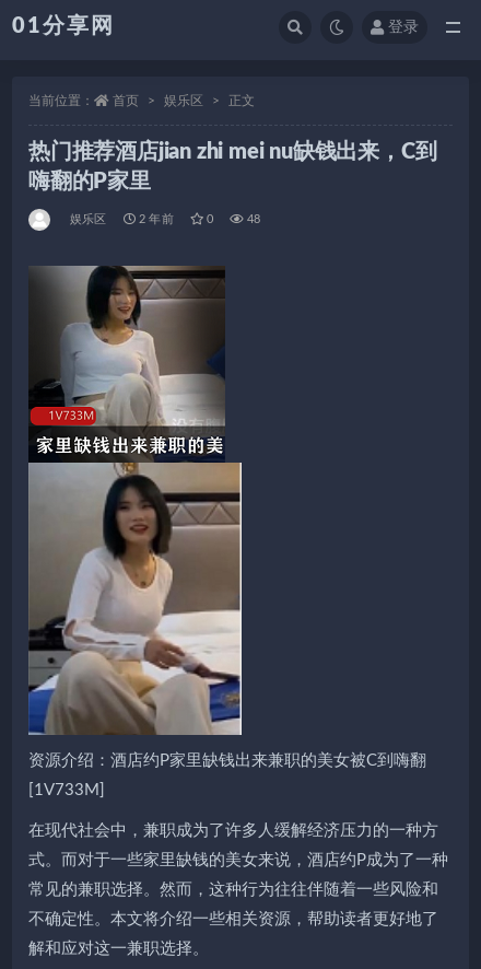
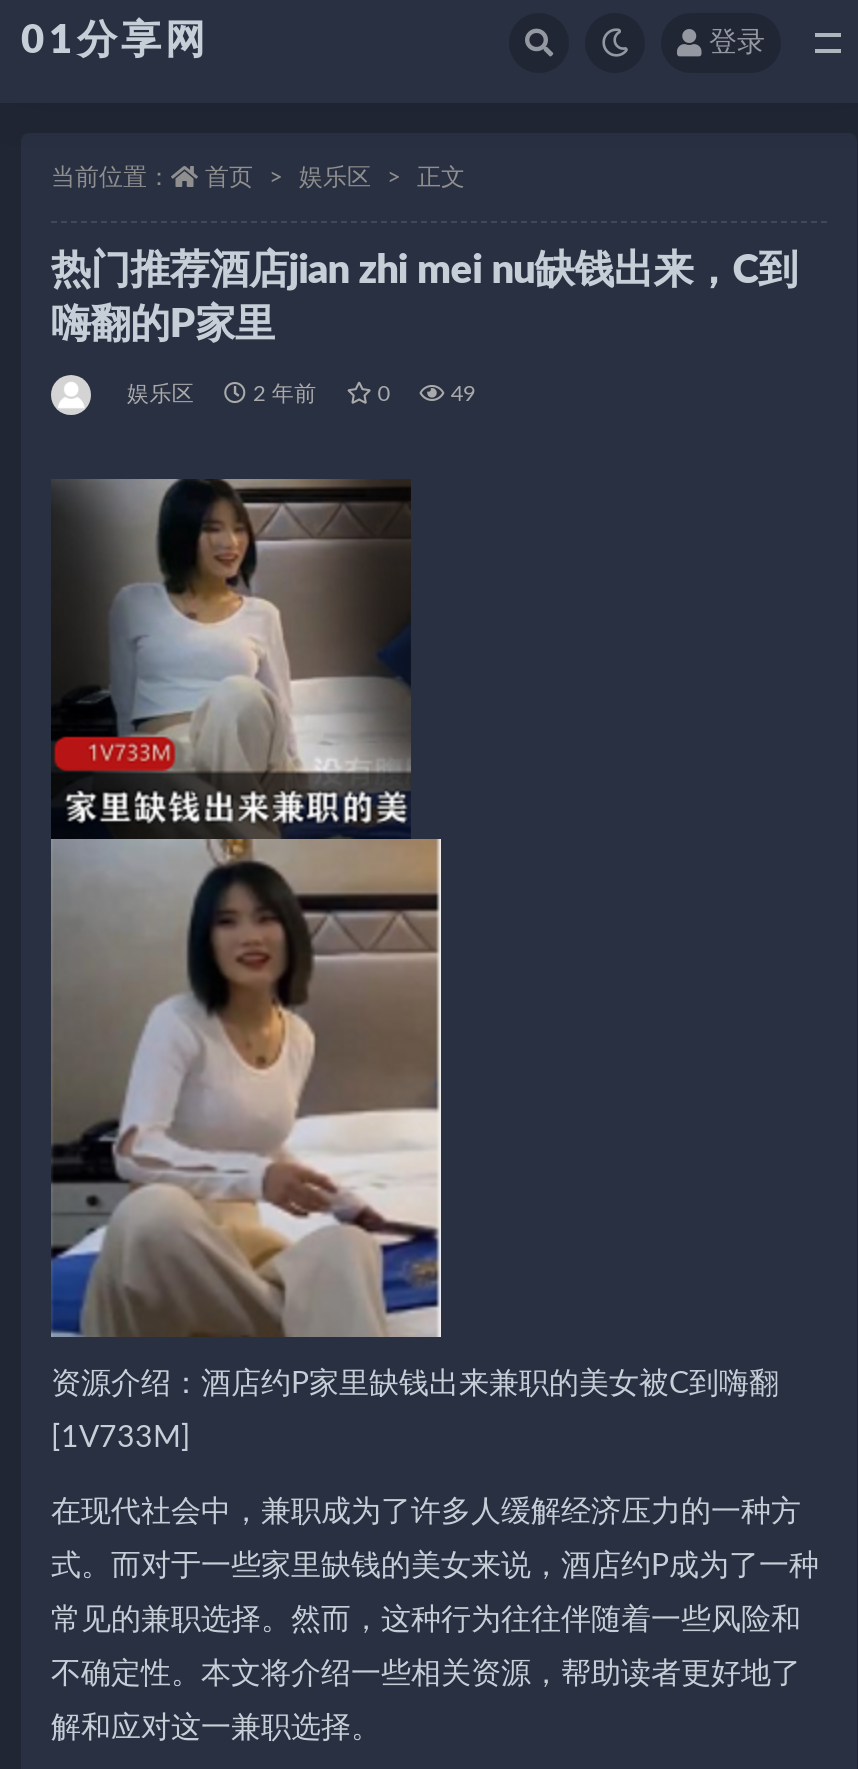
- 48
+ 49
